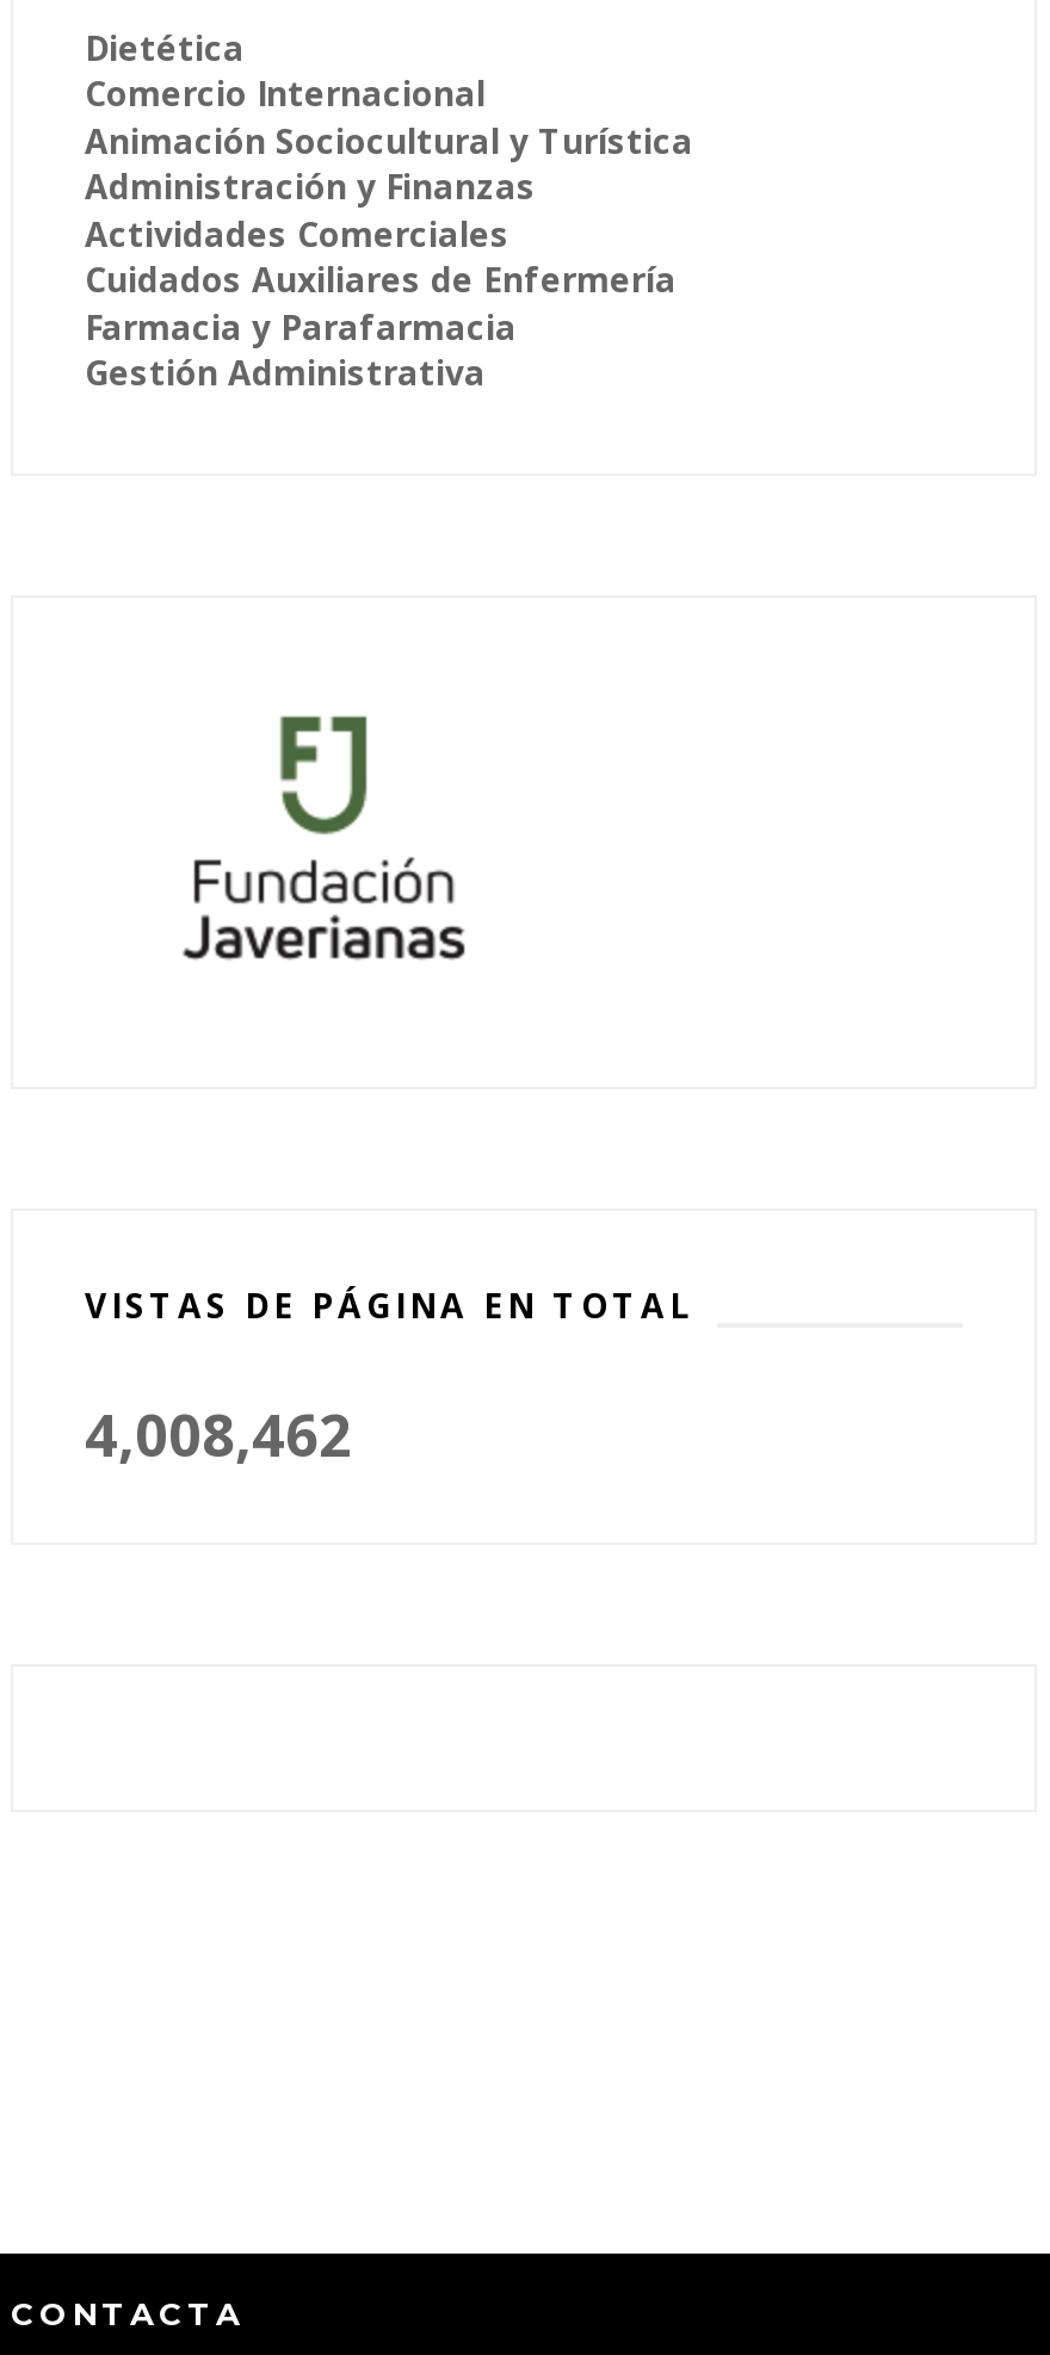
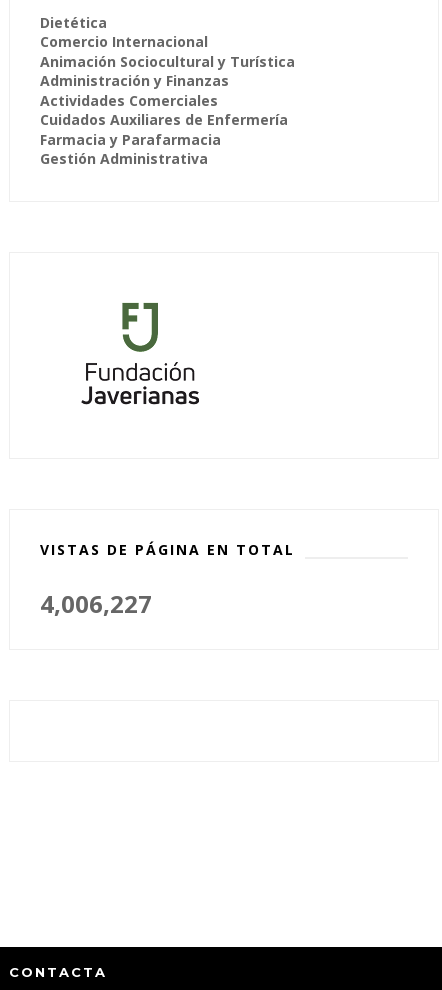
- 4,008,462
+ 4,006,227
